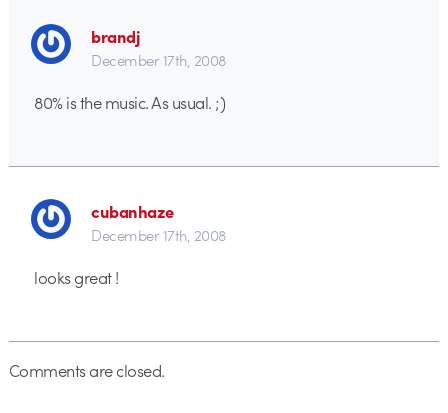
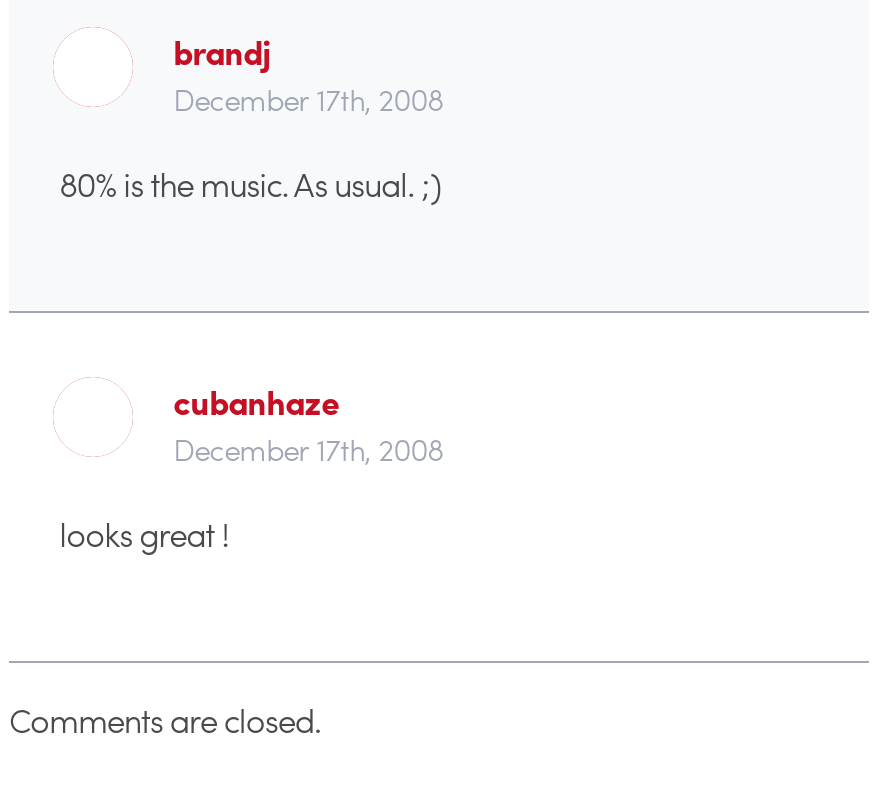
- [image]

- [image]
